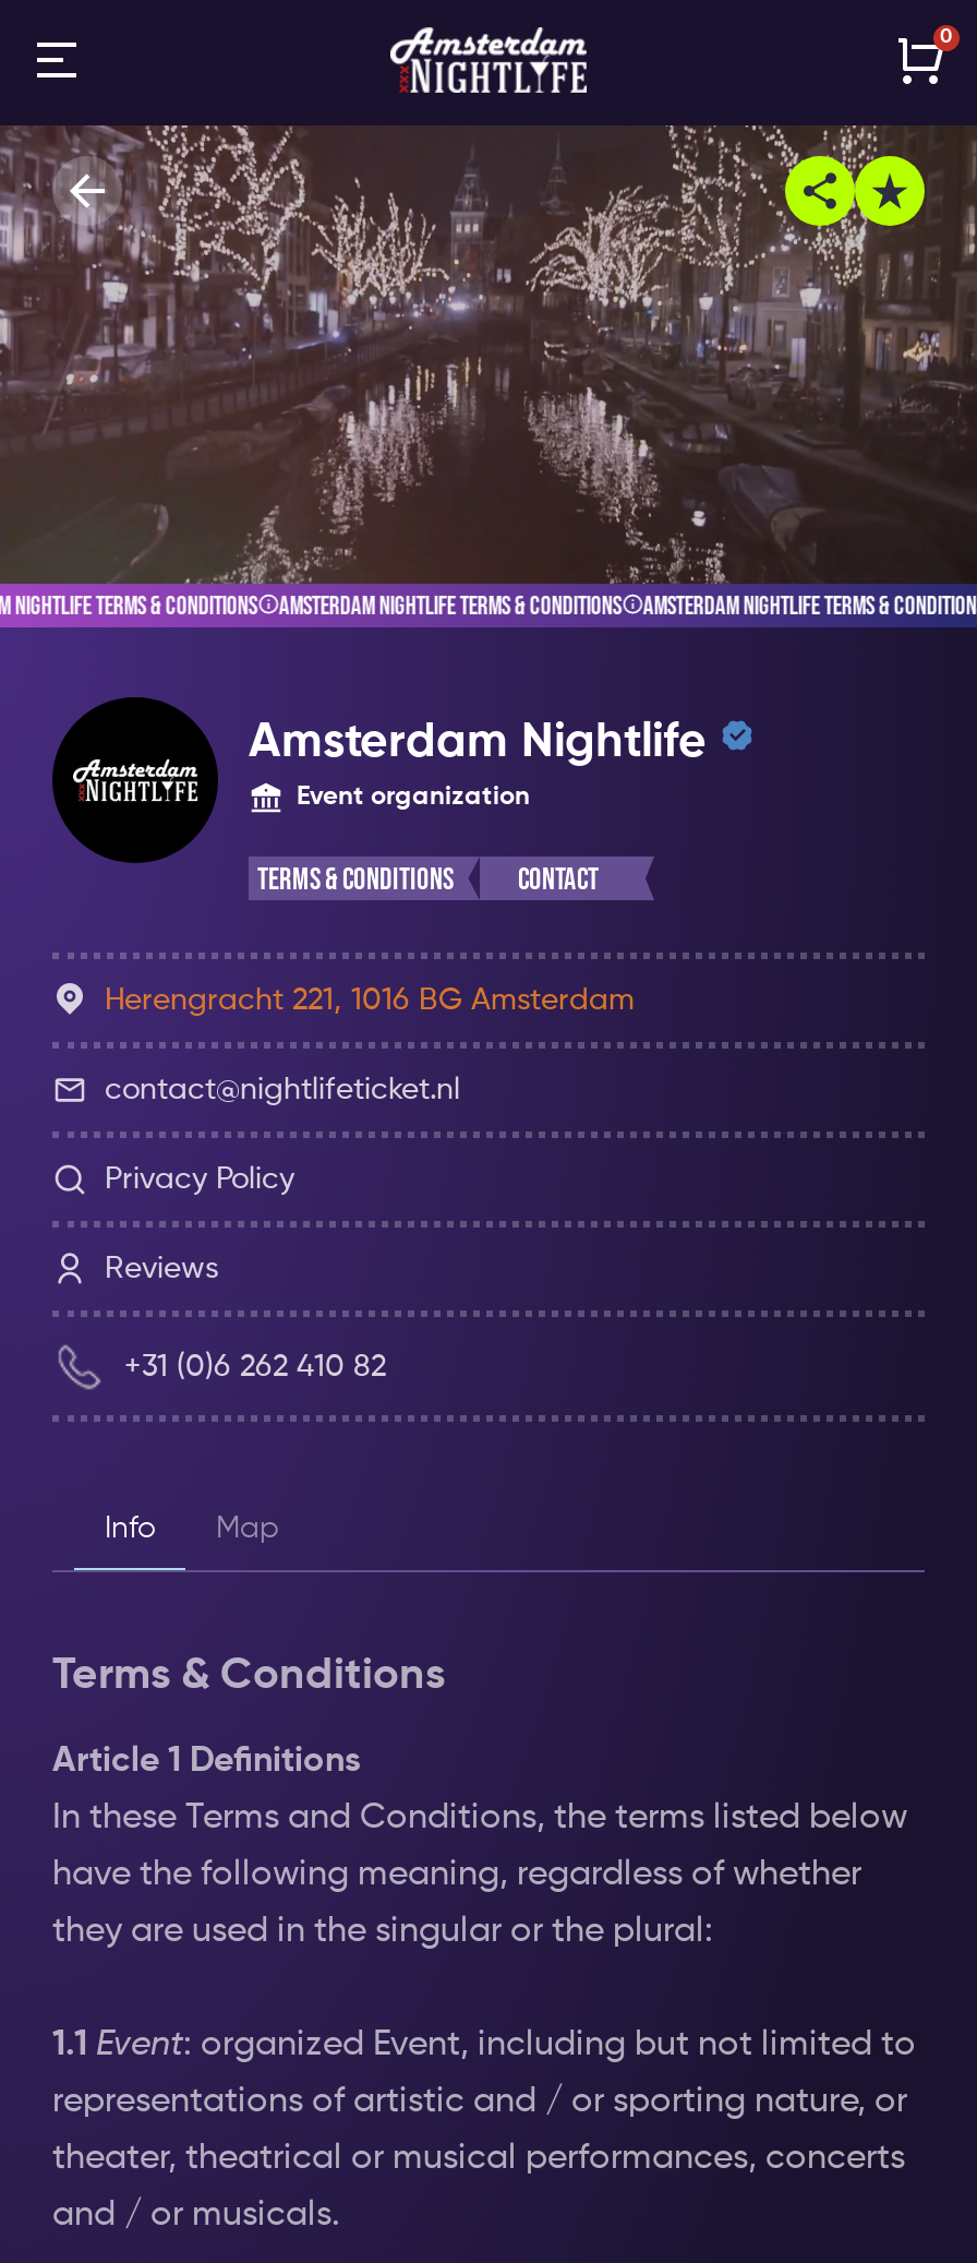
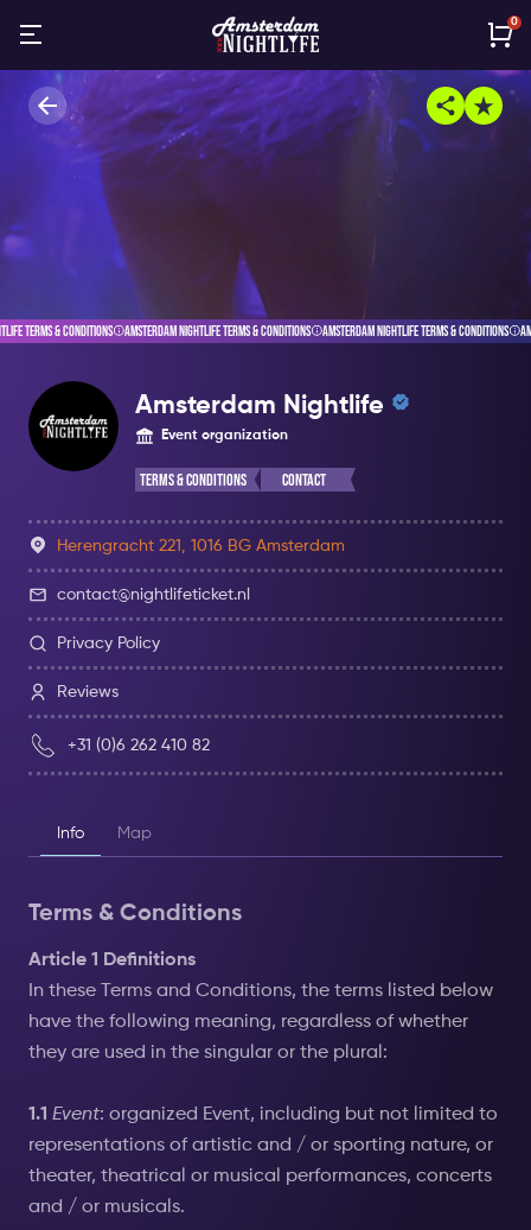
- [image]
+ [image]
